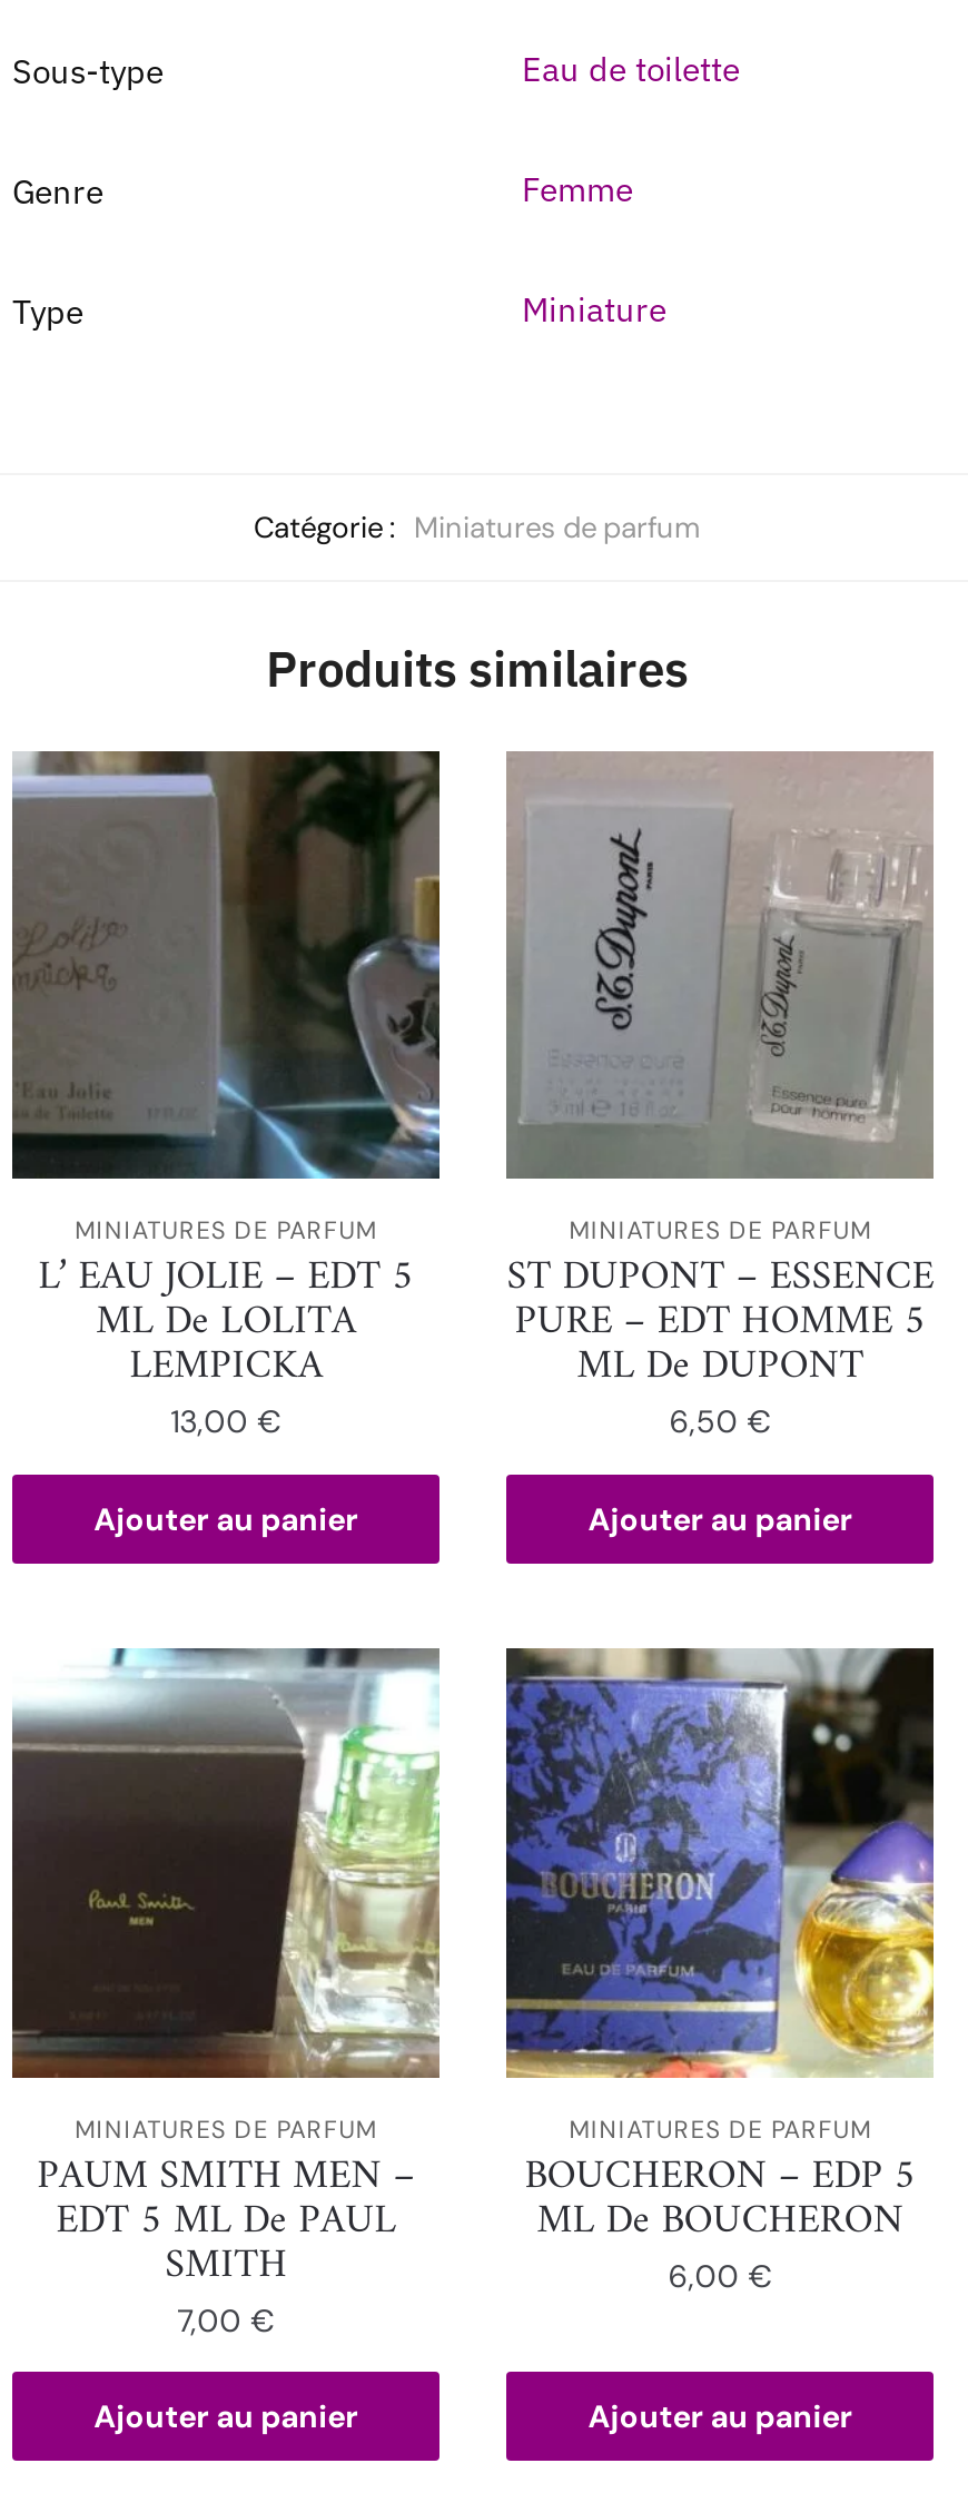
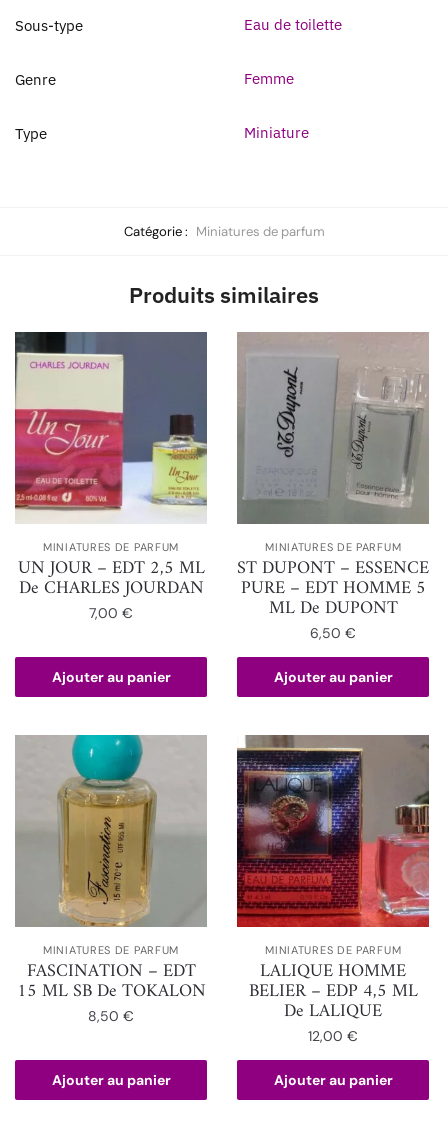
- [image]
- L’ EAU JOLIE – EDT 5
- ML De LOLITA
- LEMPICKA
- 13,00 €
+ [image]
+ UN JOUR – EDT 2,5 ML
+ De CHARLES JOURDAN
+ 7,00 €

- [image]
- PAUM SMITH MEN –
- EDT 5 ML De PAUL
- SMITH
- 7,00 €
+ [image]
+ FASCINATION – EDT
+ 15 ML SB De TOKALON
+ 8,50 €

- [image]
- BOUCHERON – EDP 5
- ML De BOUCHERON
- 6,00 €
+ [image]
+ LALIQUE HOMME
+ BELIER – EDP 4,5 ML
+ De LALIQUE
+ 12,00 €
